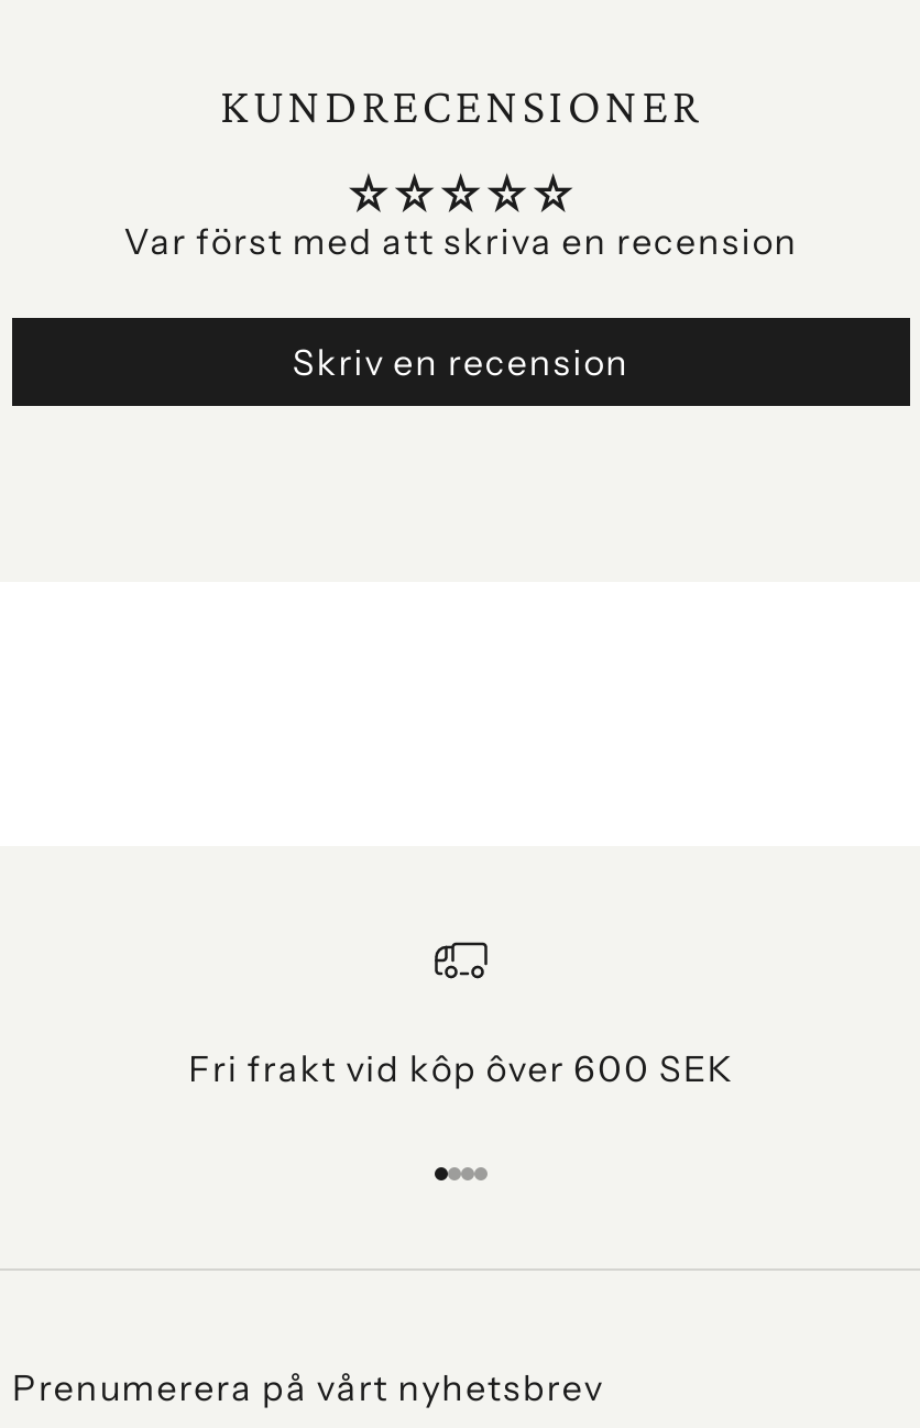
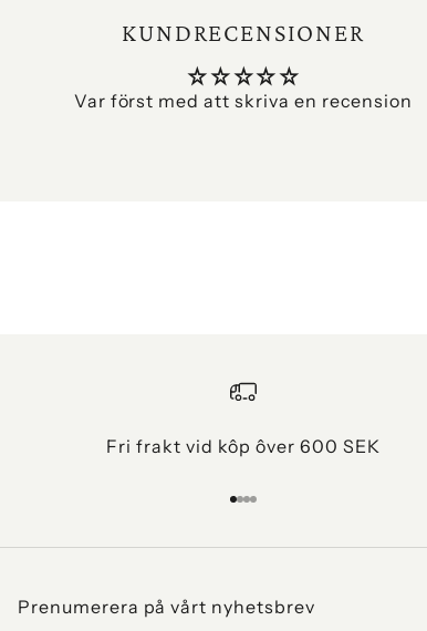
- Skriv en recension
